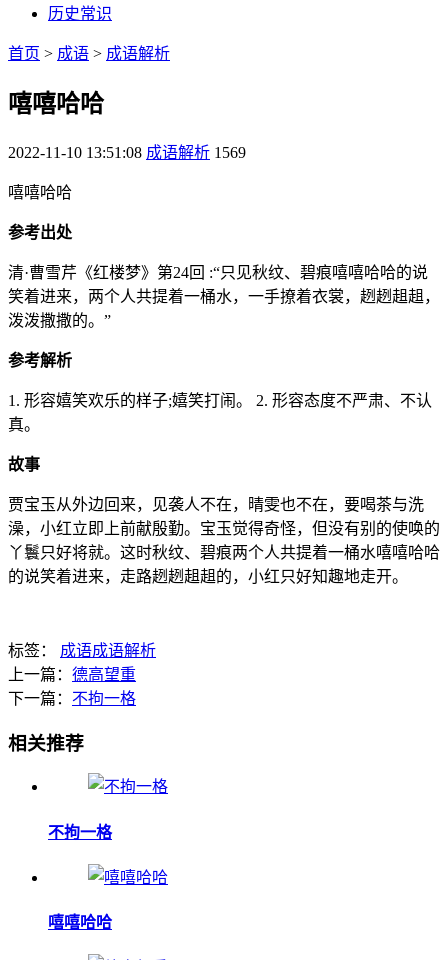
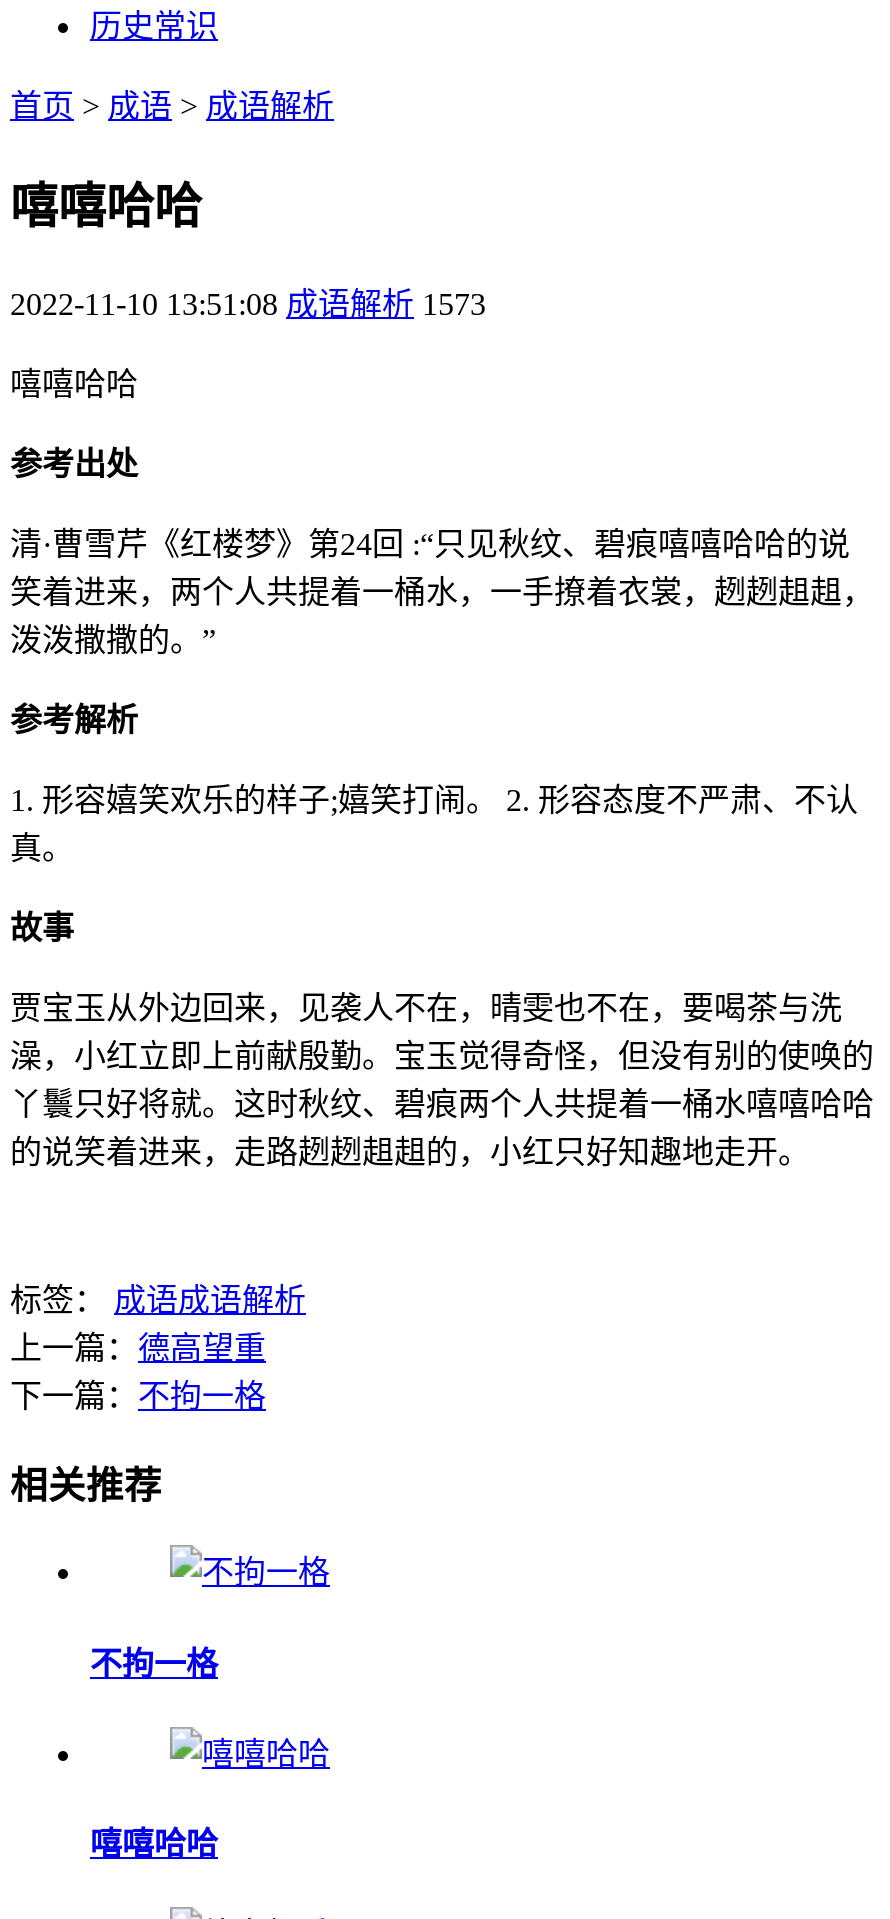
- 2022-11-10 13:51:08 成语解析 1569
+ 2022-11-10 13:51:08 成语解析 1573
